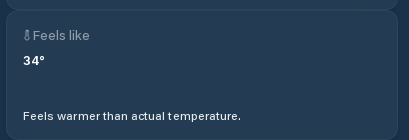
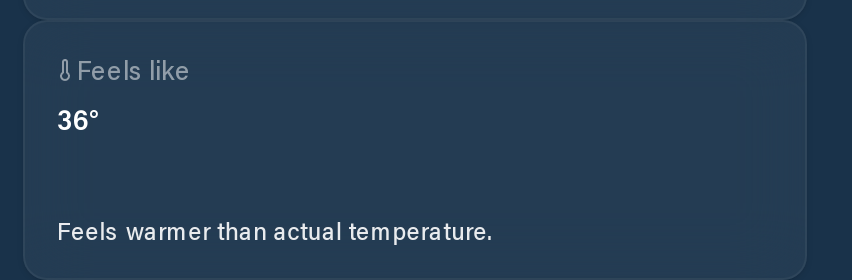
- 34°
+ 36°
